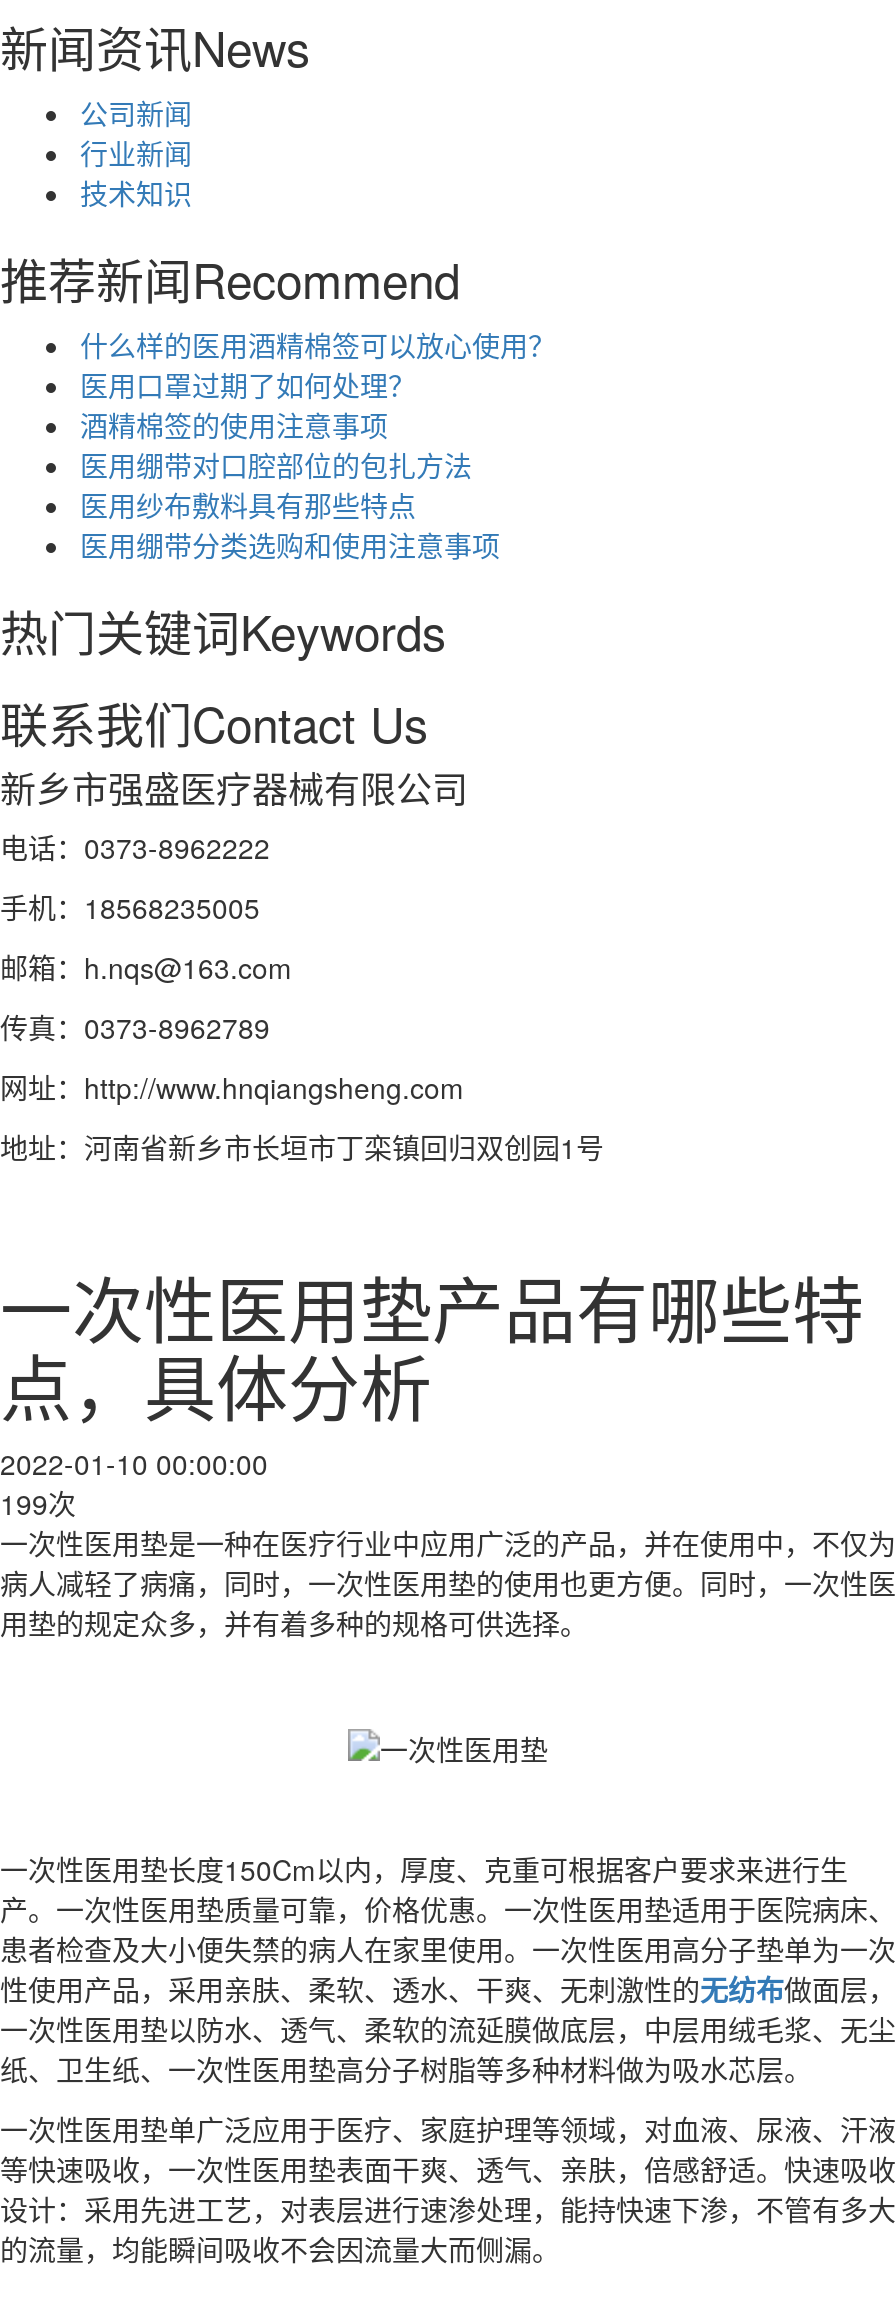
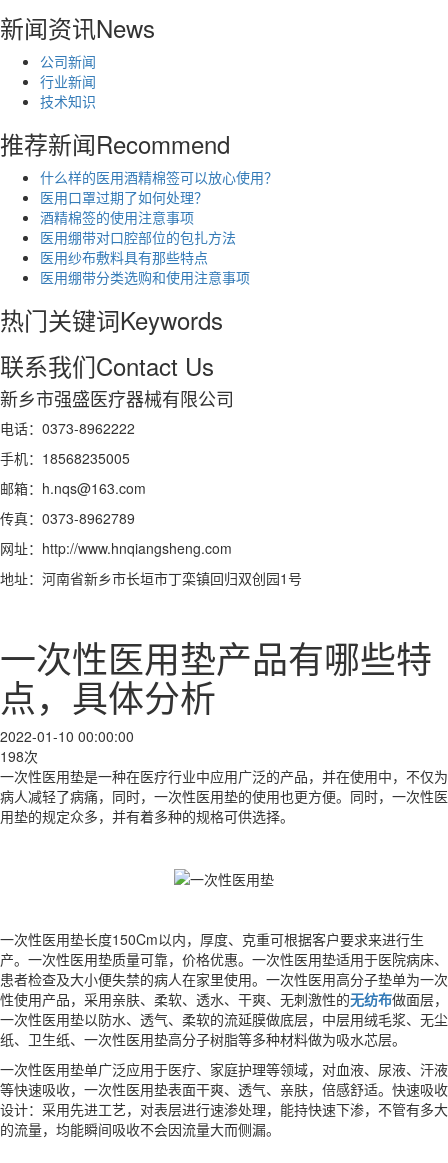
- 199次
+ 198次
